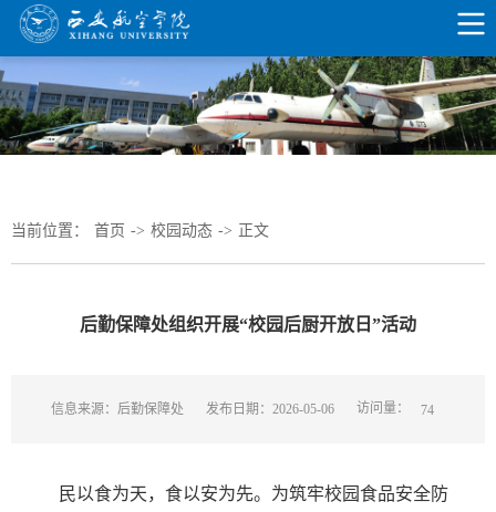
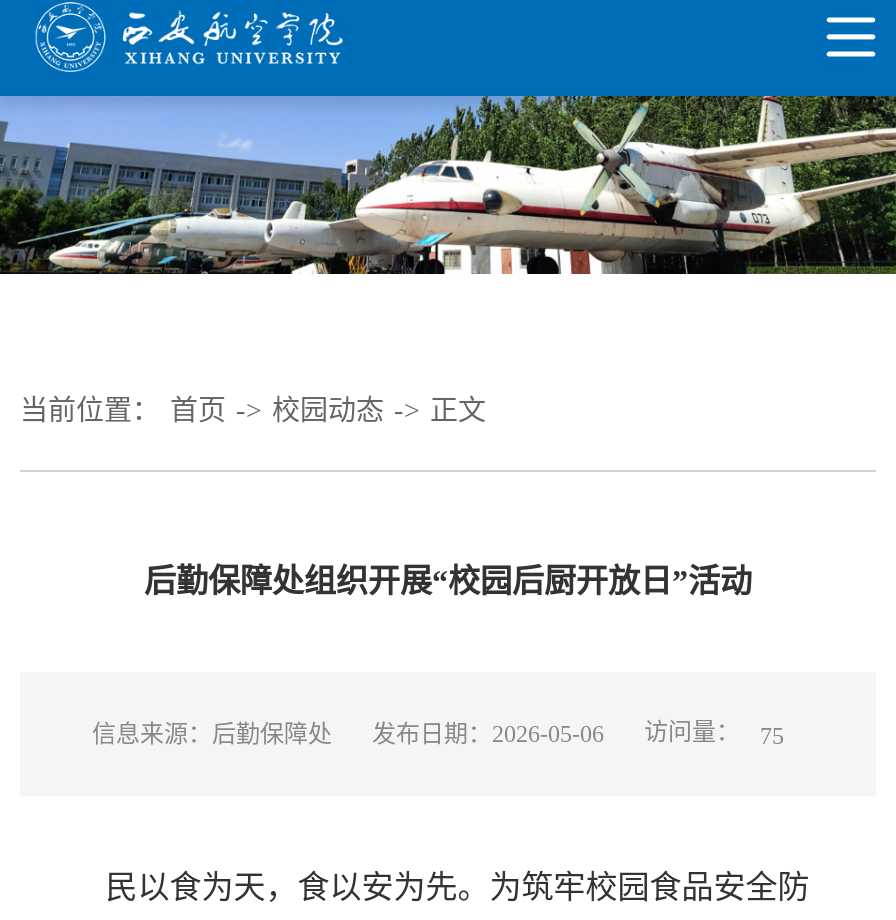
- 信息来源：后勤保障处 发布日期：2026-05-06 访问量： 74
+ 信息来源：后勤保障处 发布日期：2026-05-06 访问量： 75
